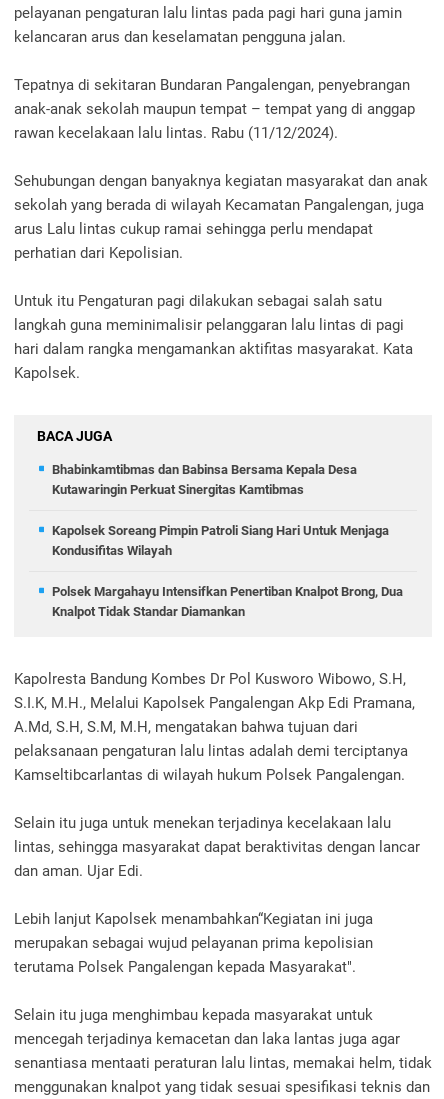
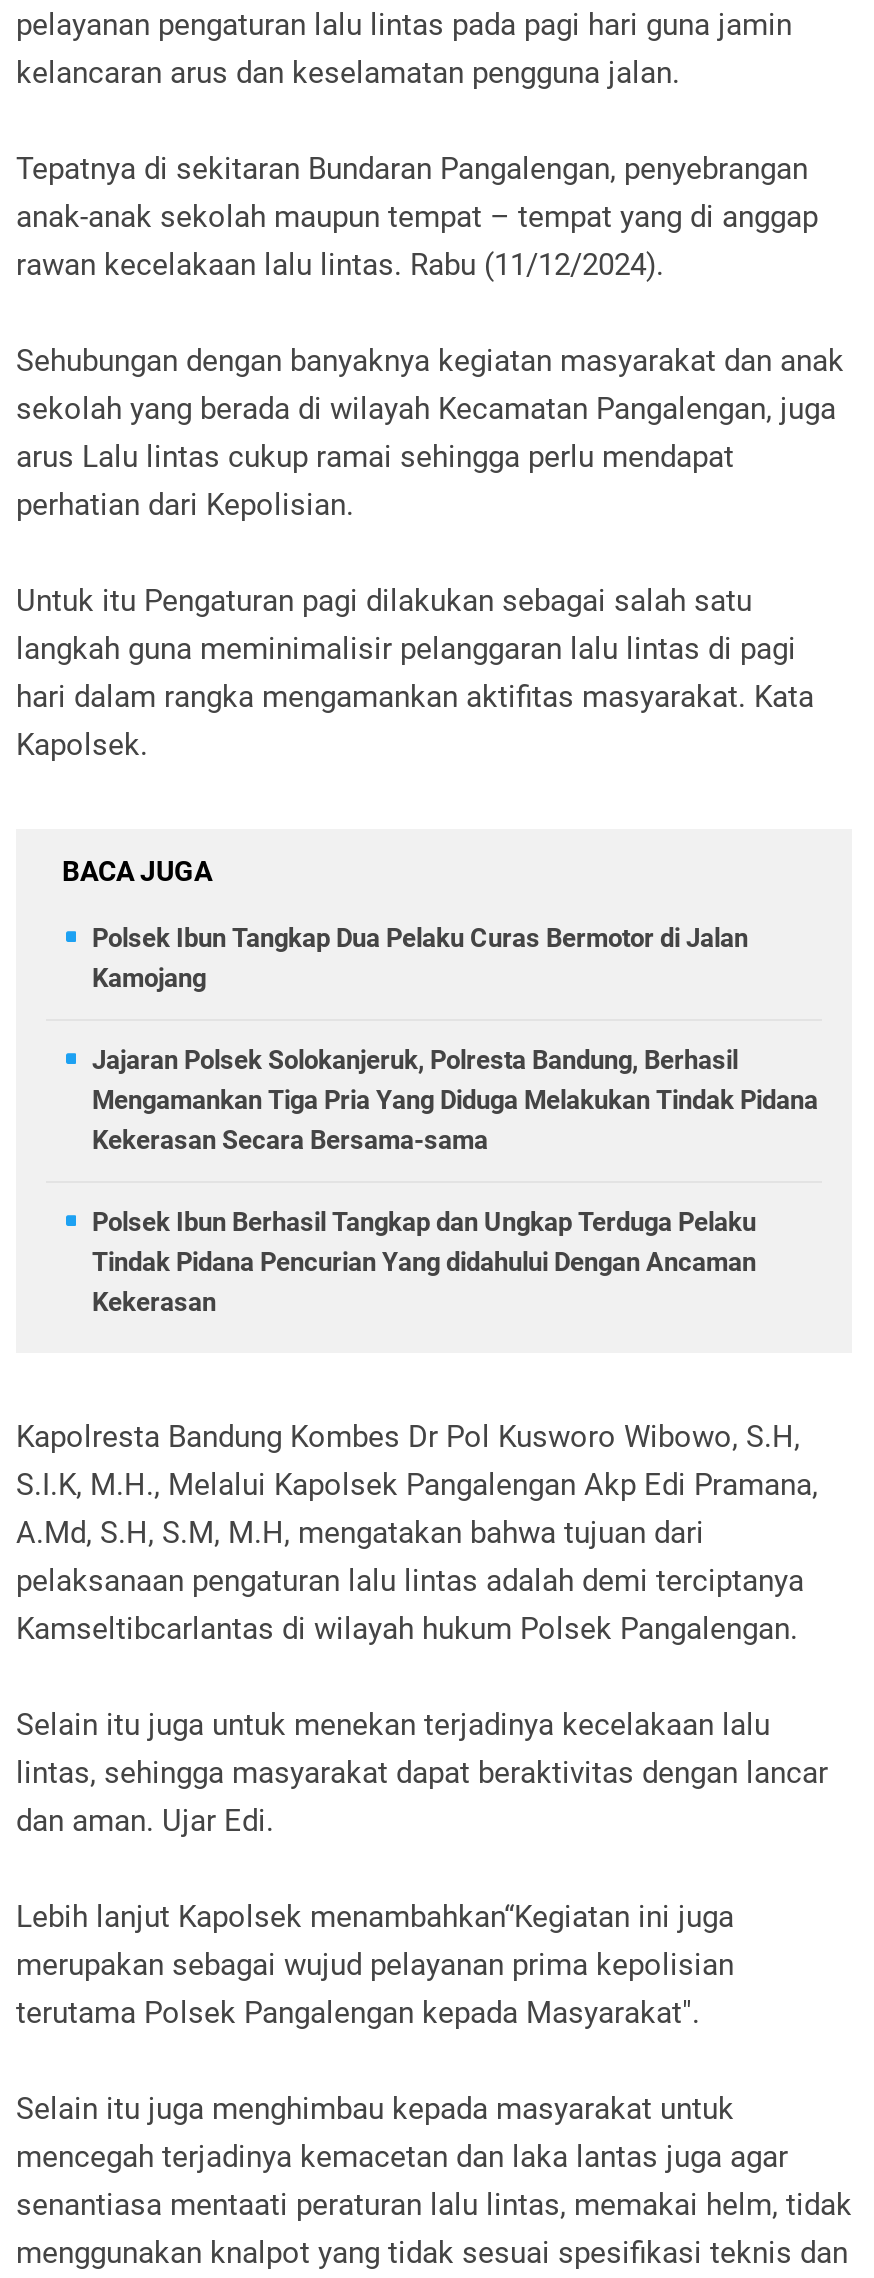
- Bhabinkamtibmas dan Babinsa Bersama Kepala Desa
- Kutawaringin Perkuat Sinergitas Kamtibmas
+ Polsek Ibun Tangkap Dua Pelaku Curas Bermotor di Jalan
+ Kamojang

- Kapolsek Soreang Pimpin Patroli Siang Hari Untuk Menjaga
- Kondusifitas Wilayah
+ Jajaran Polsek Solokanjeruk, Polresta Bandung, Berhasil
+ Mengamankan Tiga Pria Yang Diduga Melakukan Tindak Pidana
+ Kekerasan Secara Bersama-sama

- Polsek Margahayu Intensifkan Penertiban Knalpot Brong, Dua
- Knalpot Tidak Standar Diamankan
+ Polsek Ibun Berhasil Tangkap dan Ungkap Terduga Pelaku
+ Tindak Pidana Pencurian Yang didahului Dengan Ancaman
+ Kekerasan
